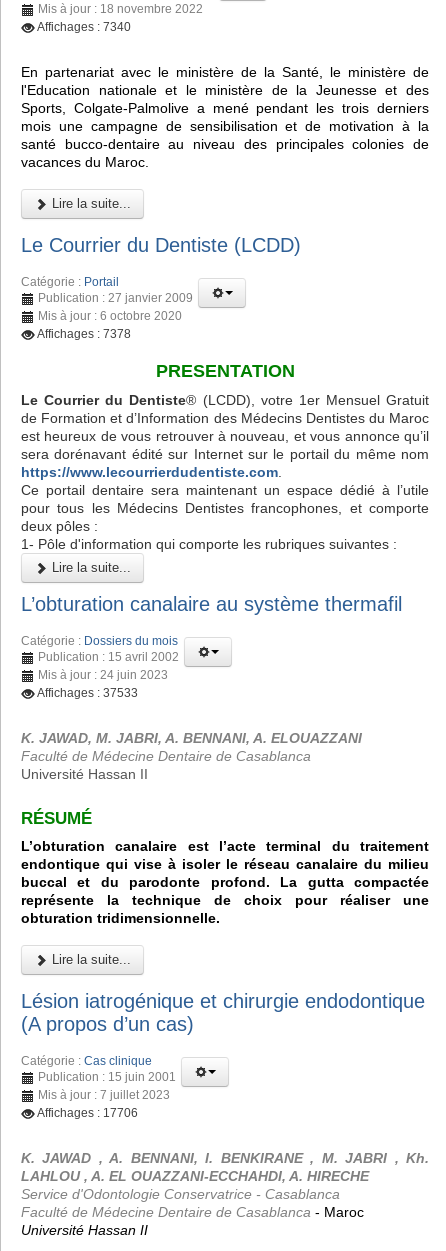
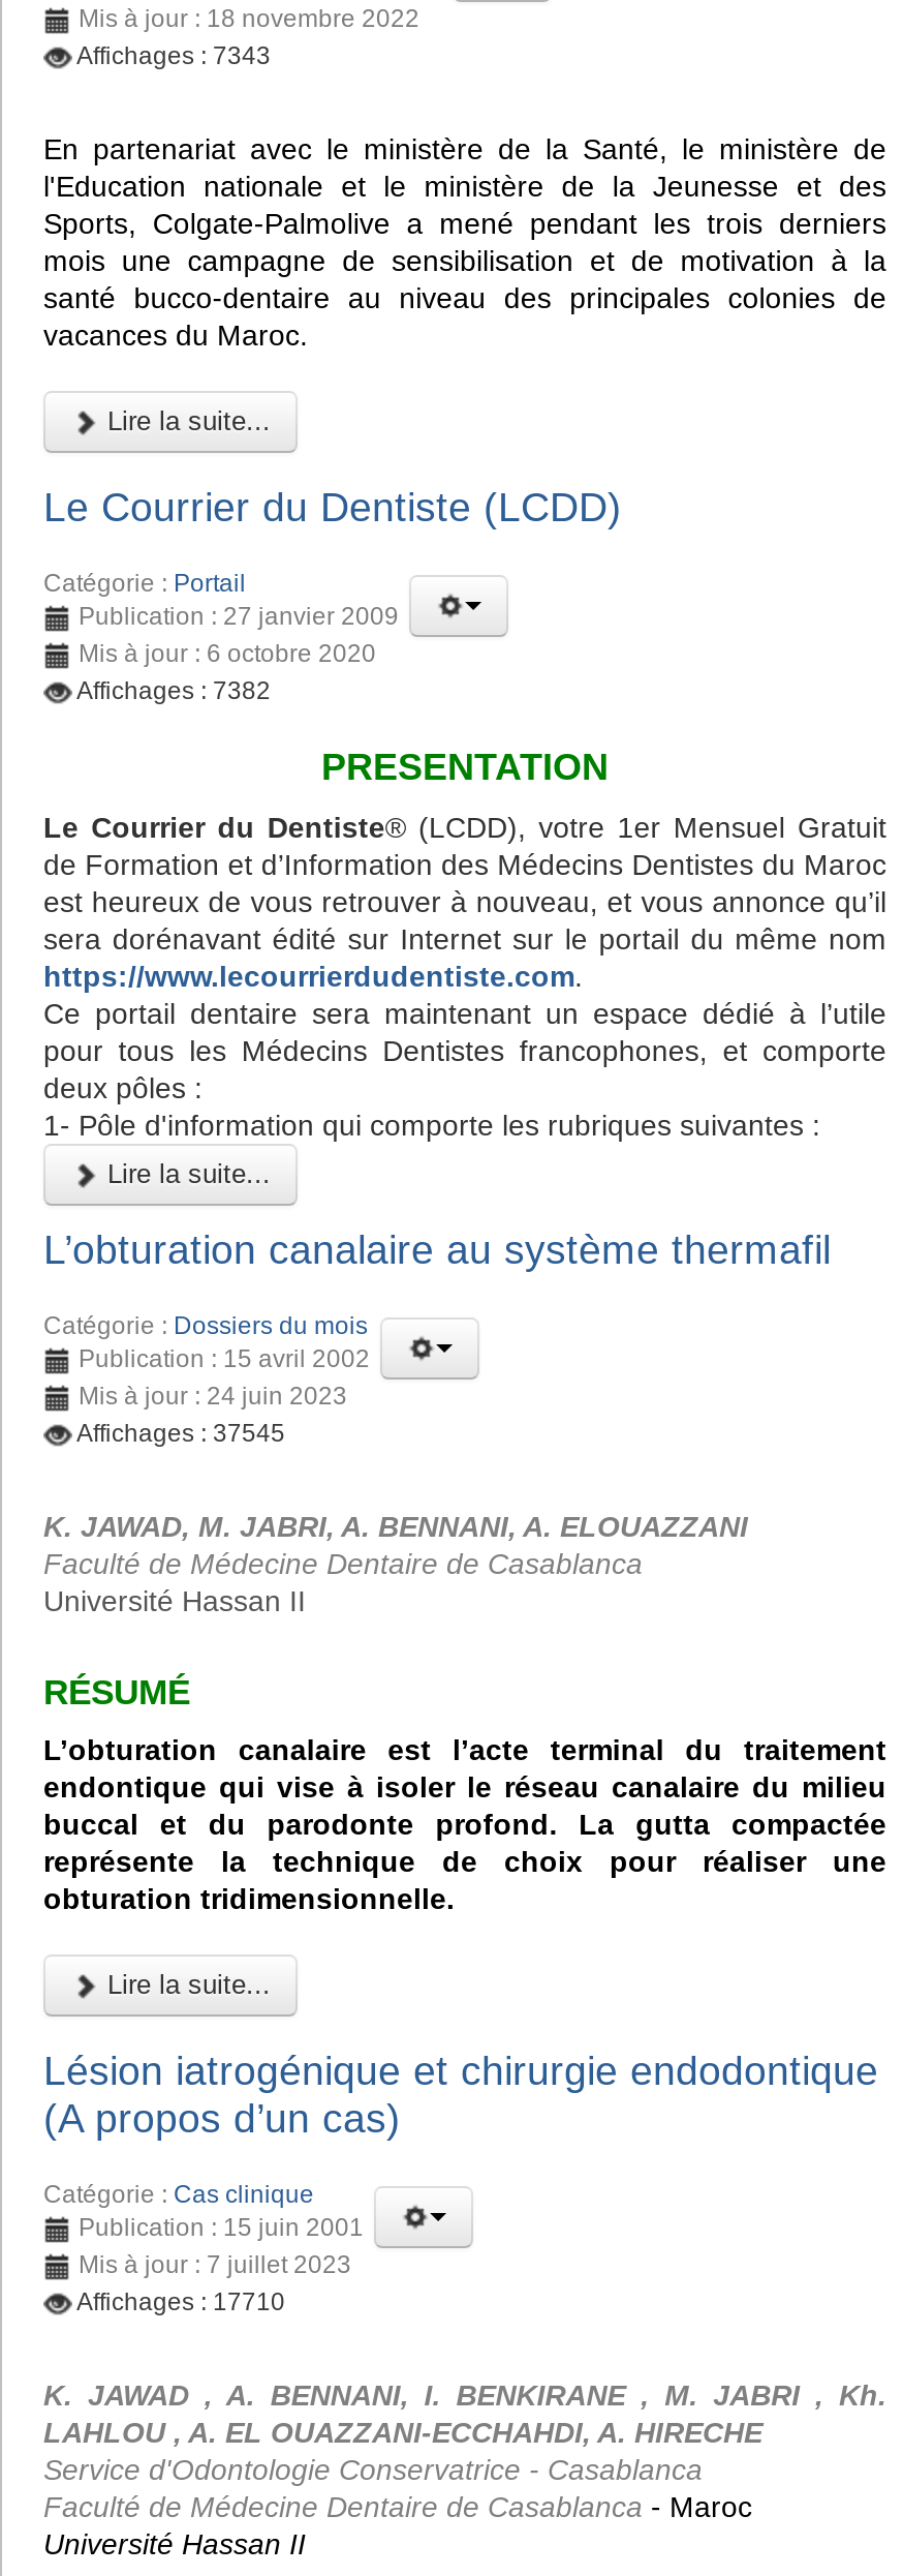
- Affichages : 7340
+ Affichages : 7343

- Affichages : 7378
+ Affichages : 7382

- Affichages : 37533
+ Affichages : 37545

- Affichages : 17706
+ Affichages : 17710
